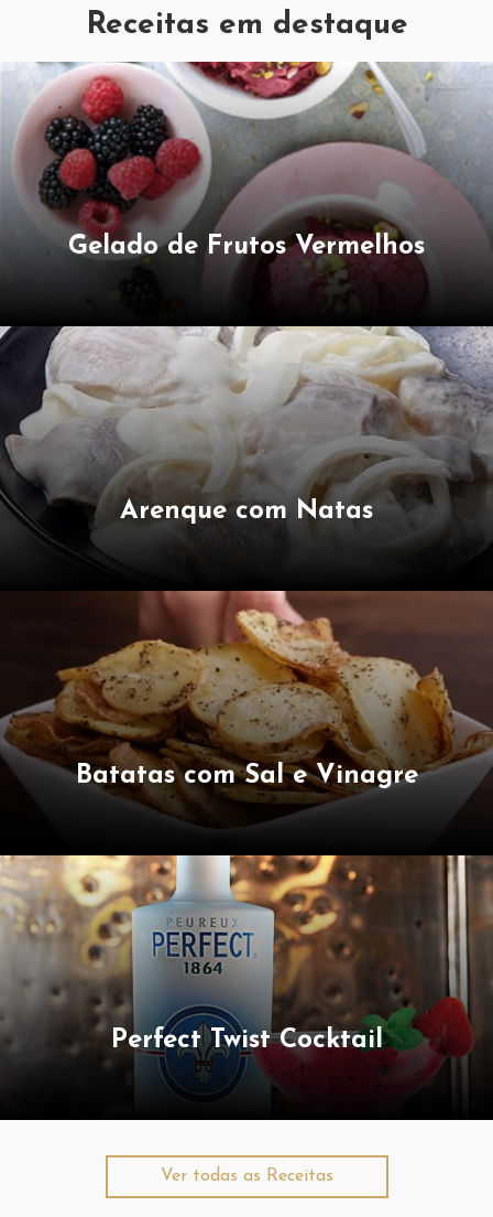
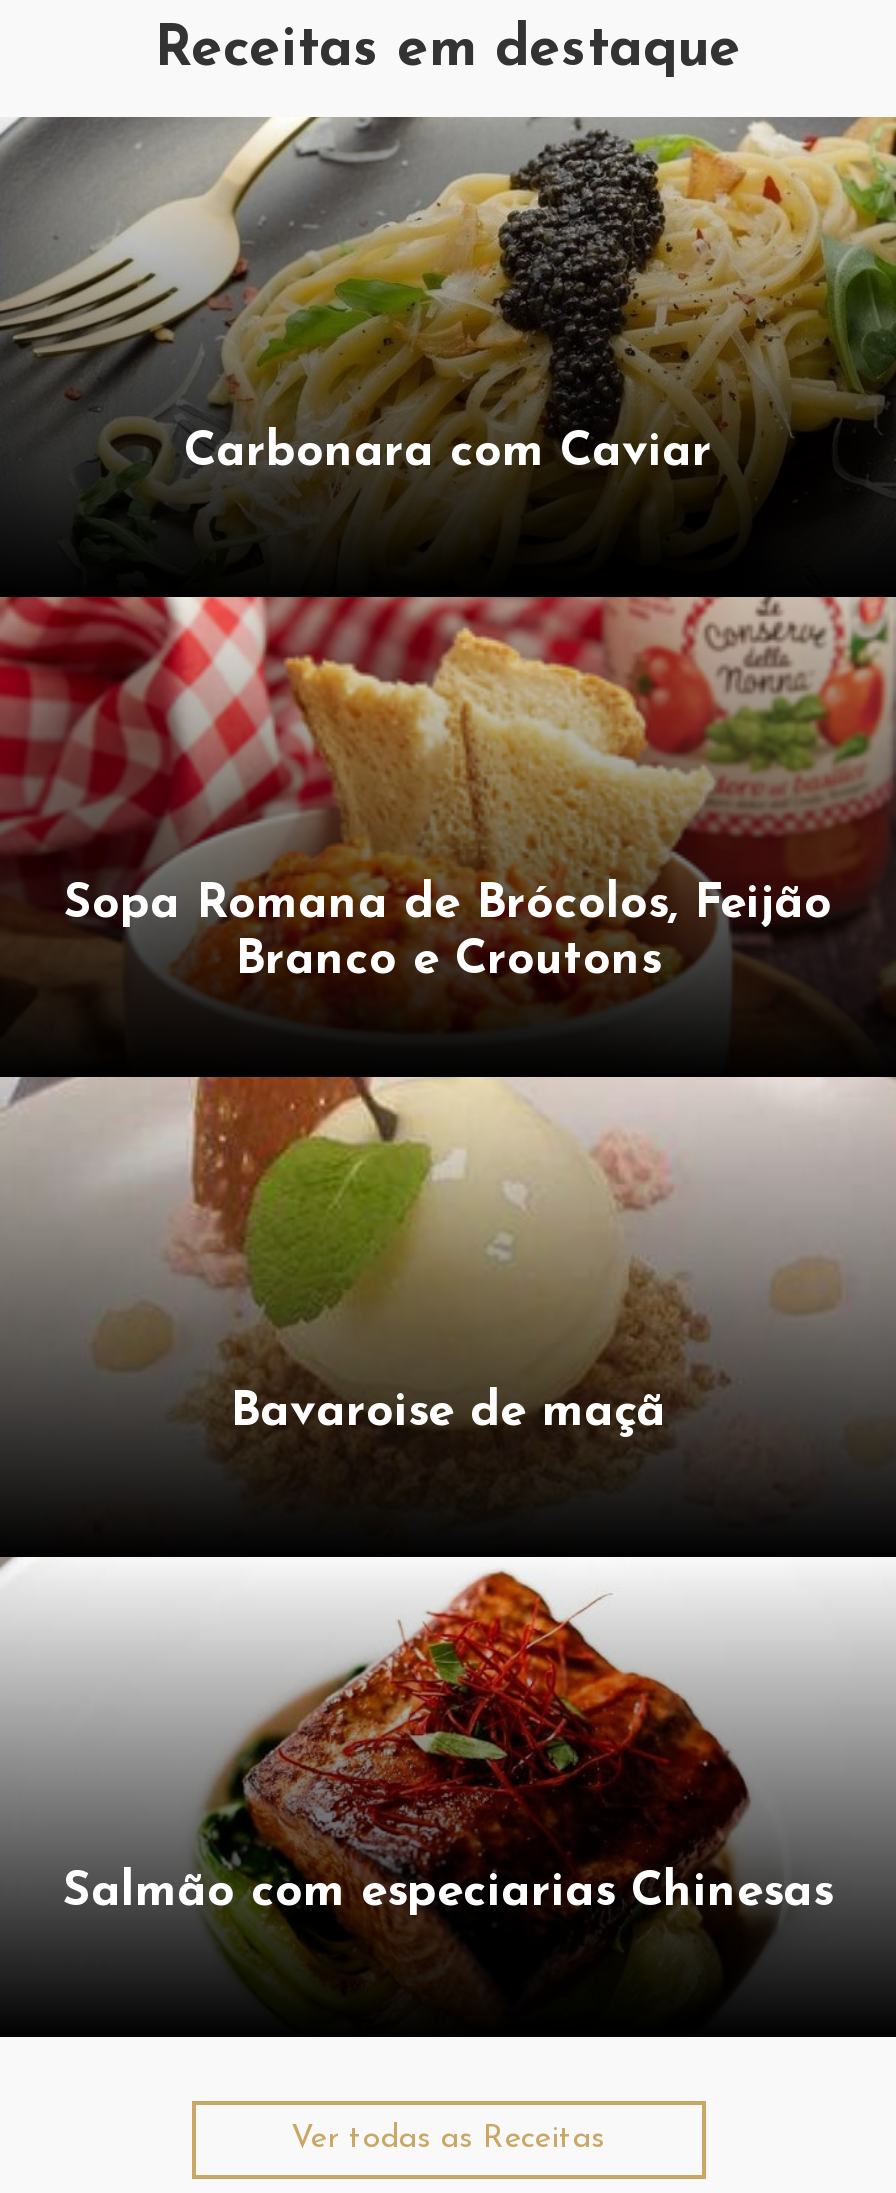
- [image]
- Gelado de Frutos Vermelhos
+ [image]
+ Carbonara com Caviar

- [image]
- Arenque com Natas
+ [image]
+ Sopa Romana de Brócolos, Feijão
+ Branco e Croutons

- [image]
- Batatas com Sal e Vinagre
+ [image]
+ Bavaroise de maçã

- [image]
- Perfect Twist Cocktail
+ [image]
+ Salmão com especiarias Chinesas
